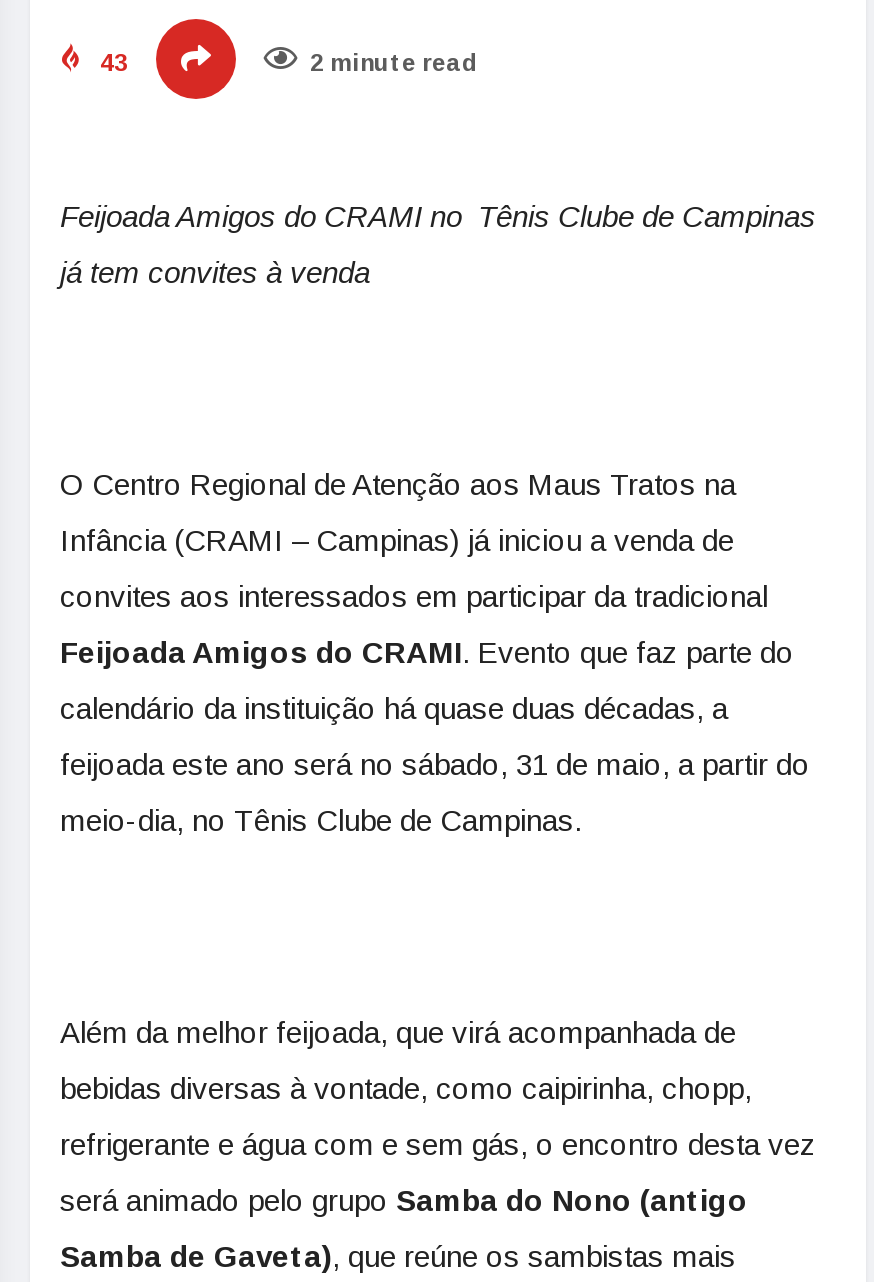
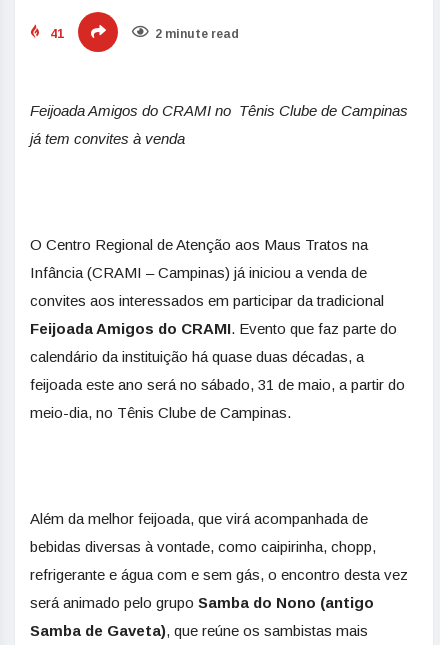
- 43
+ 41
